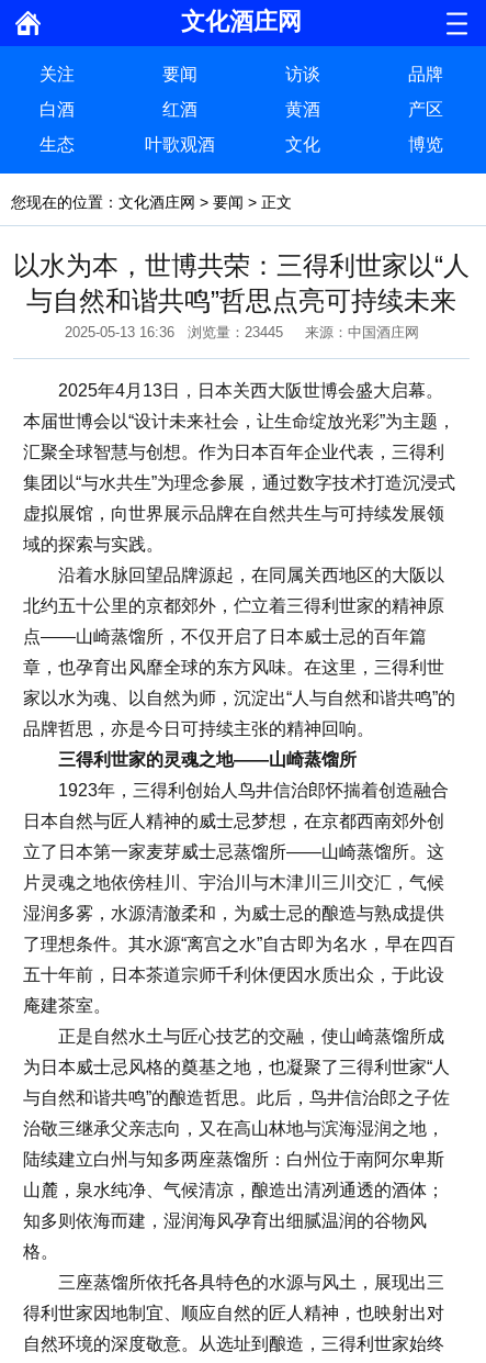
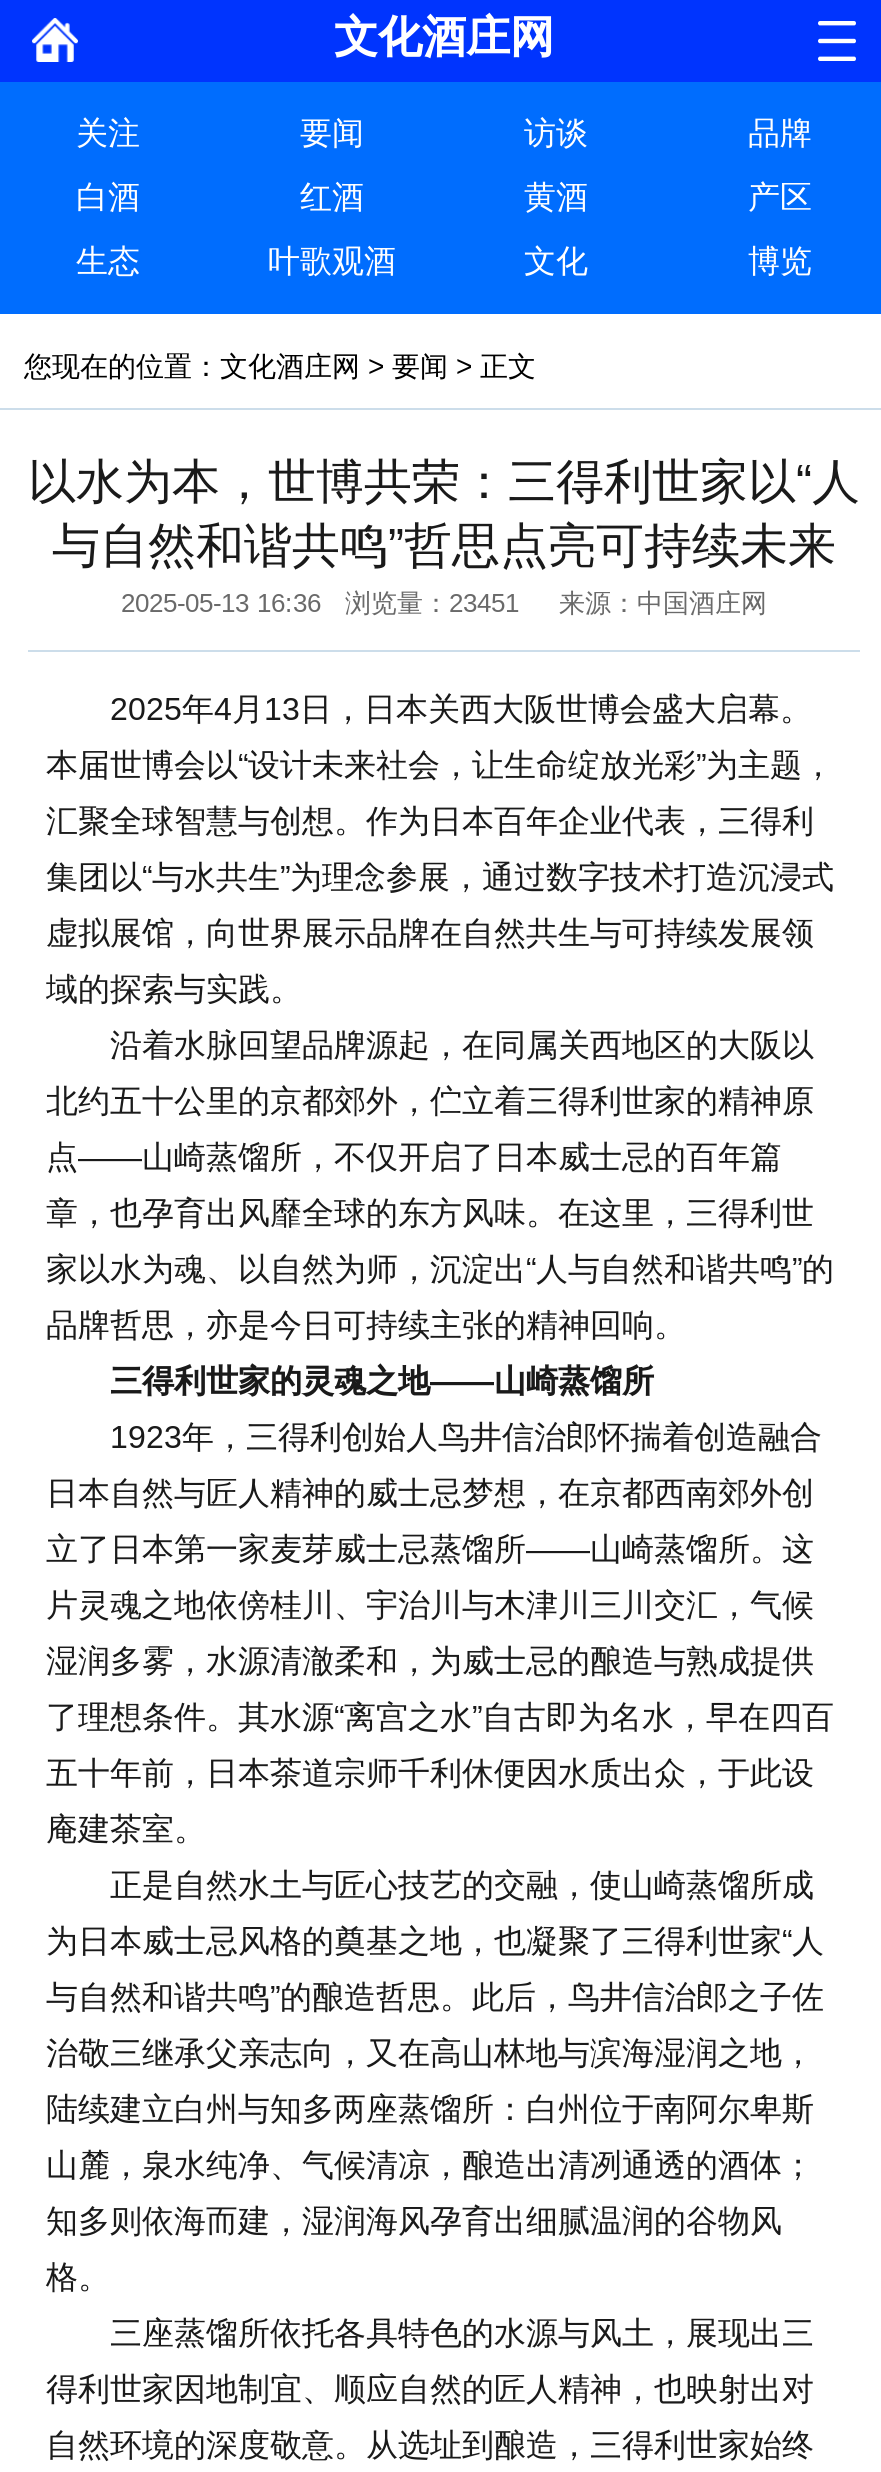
- 2025-05-13 16:36 浏览量：23445 来源：中国酒庄网
+ 2025-05-13 16:36 浏览量：23451 来源：中国酒庄网
